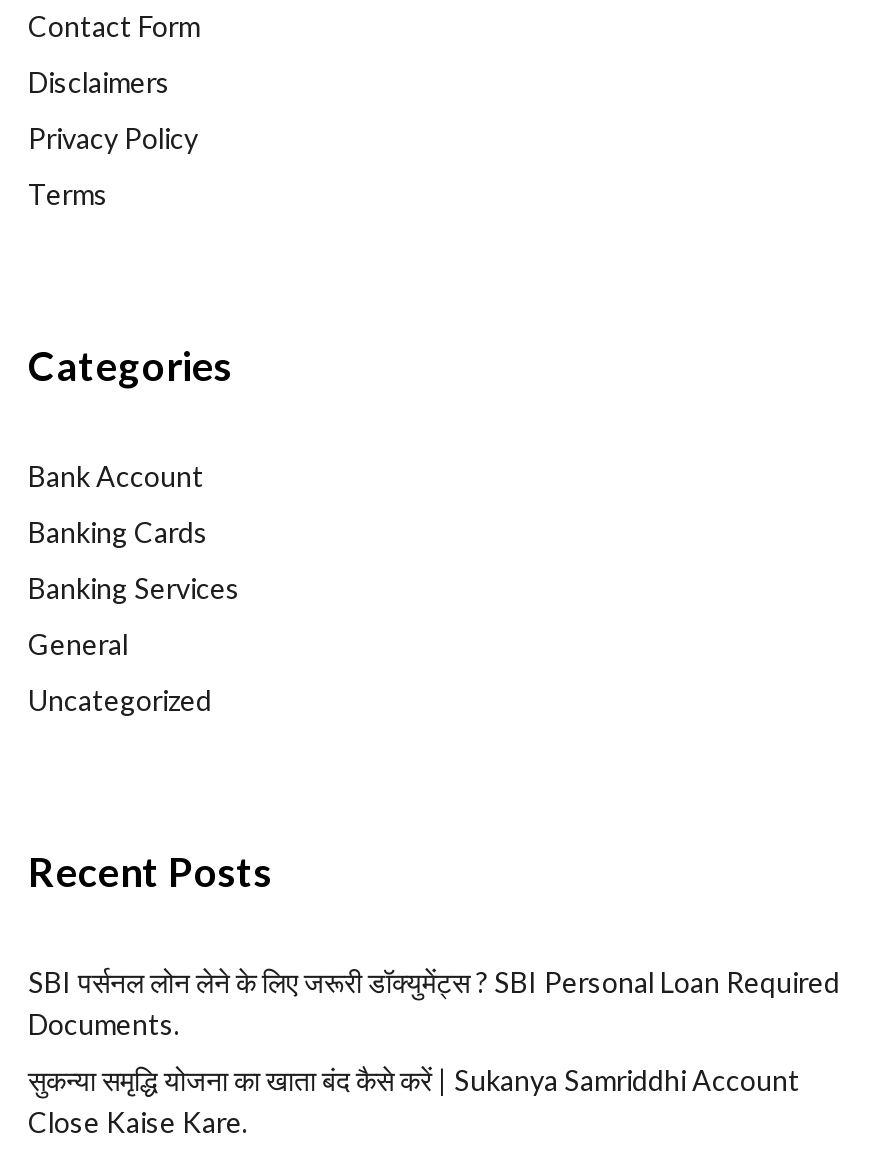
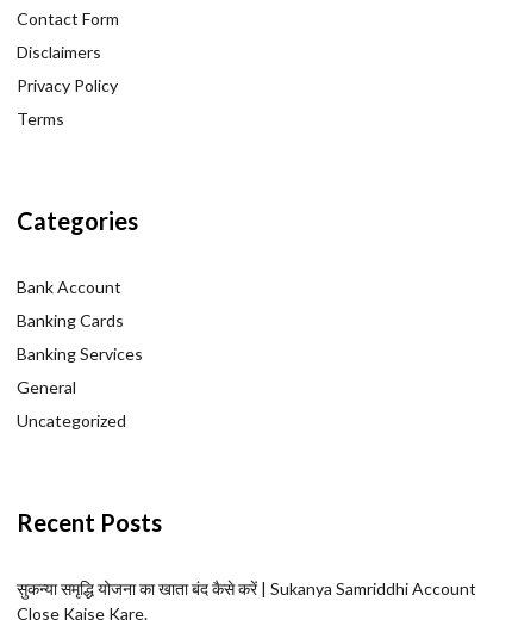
- SBI पर्सनल लोन लेने के लिए जरूरी डॉक्युमेंट्स ? SBI Personal Loan Required
- Documents.
